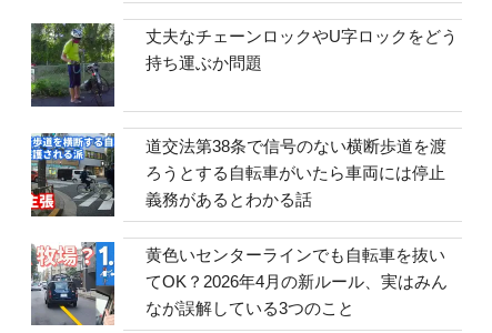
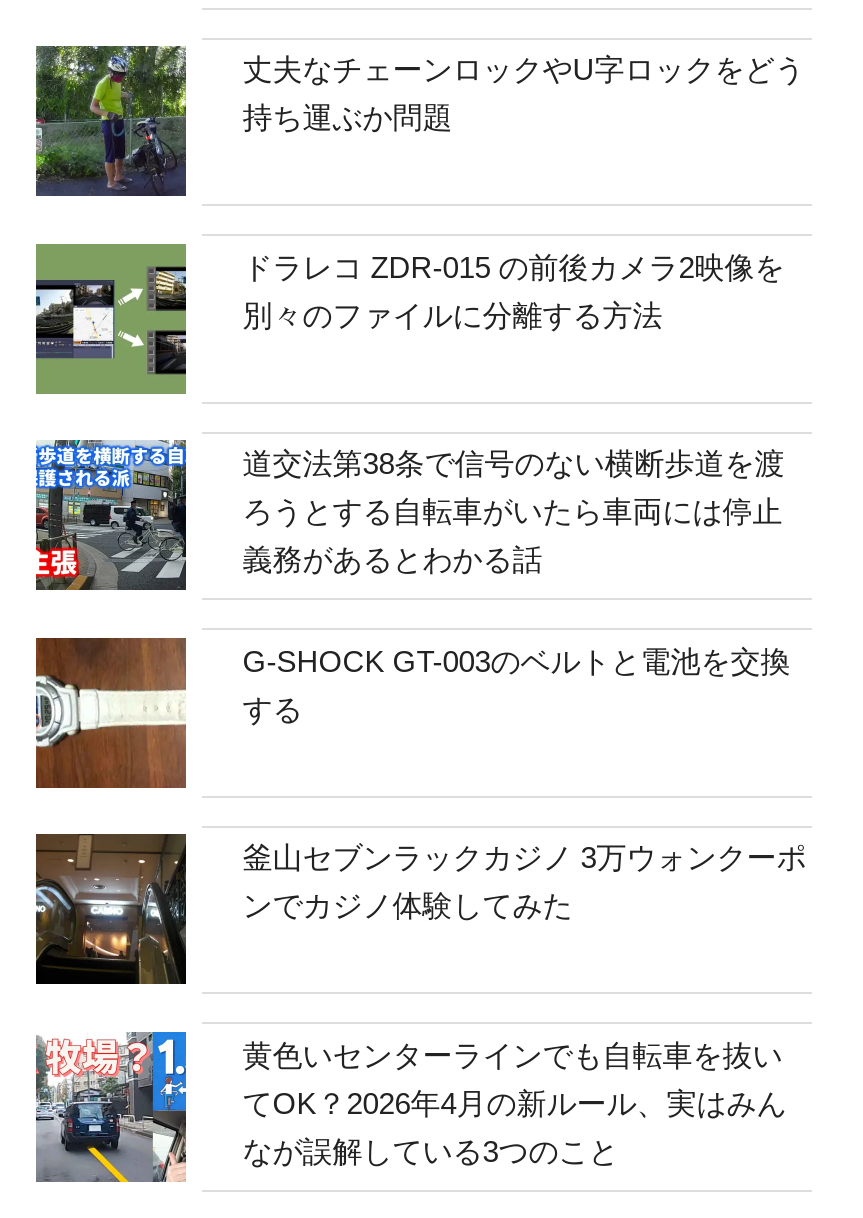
+ [image]
+ ドラレコ ZDR-015 の前後カメラ2映像を
+ 別々のファイルに分離する方法

+ [image]
+ G-SHOCK GT-003のベルトと電池を交換
+ する

+ [image]
+ 釜山セブンラックカジノ 3万ウォンクーポ
+ ンでカジノ体験してみた
